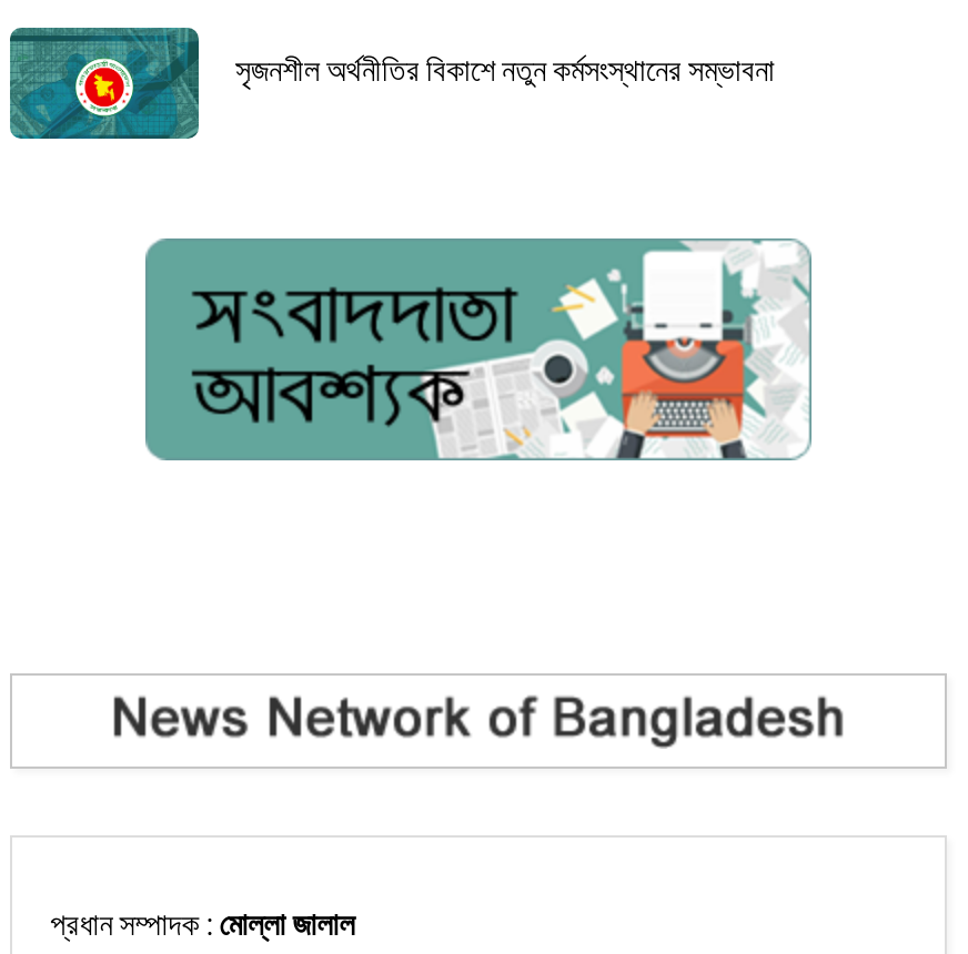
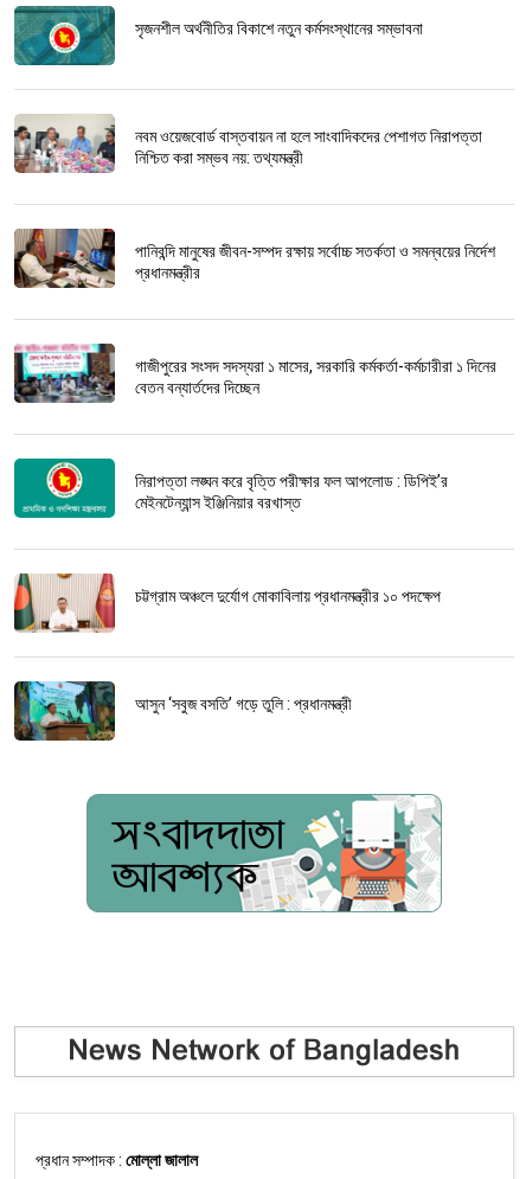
+ [image]
+ নবম ওয়েজবোর্ড বাস্তবায়ন না হলে সাংবাদিকদের পেশাগত নিরাপত্তা
+ নিশ্চিত করা সম্ভব নয়: তথ্যমন্ত্রী

+ [image]
+ পানিবন্দি মানুষের জীবন-সম্পদ রক্ষায় সর্বোচ্চ সতর্কতা ও সমন্বয়ের নির্দেশ
+ প্রধানমন্ত্রীর

+ [image]
+ গাজীপুরের সংসদ সদস্যরা ১ মাসের, সরকারি কর্মকর্তা-কর্মচারীরা ১ দিনের
+ বেতন বন্যার্তদের দিচ্ছেন

+ [image]
+ নিরাপত্তা লঙ্ঘন করে বৃত্তি পরীক্ষার ফল আপলোড : ডিপিই’র
+ মেইনটেন্যান্স ইঞ্জিনিয়ার বরখাস্ত

+ [image]
+ চট্টগ্রাম অঞ্চলে দুর্যোগ মোকাবিলায় প্রধানমন্ত্রীর ১০ পদক্ষেপ

+ [image]
+ আসুন ‘সবুজ বসতি’ গড়ে তুলি : প্রধানমন্ত্রী
